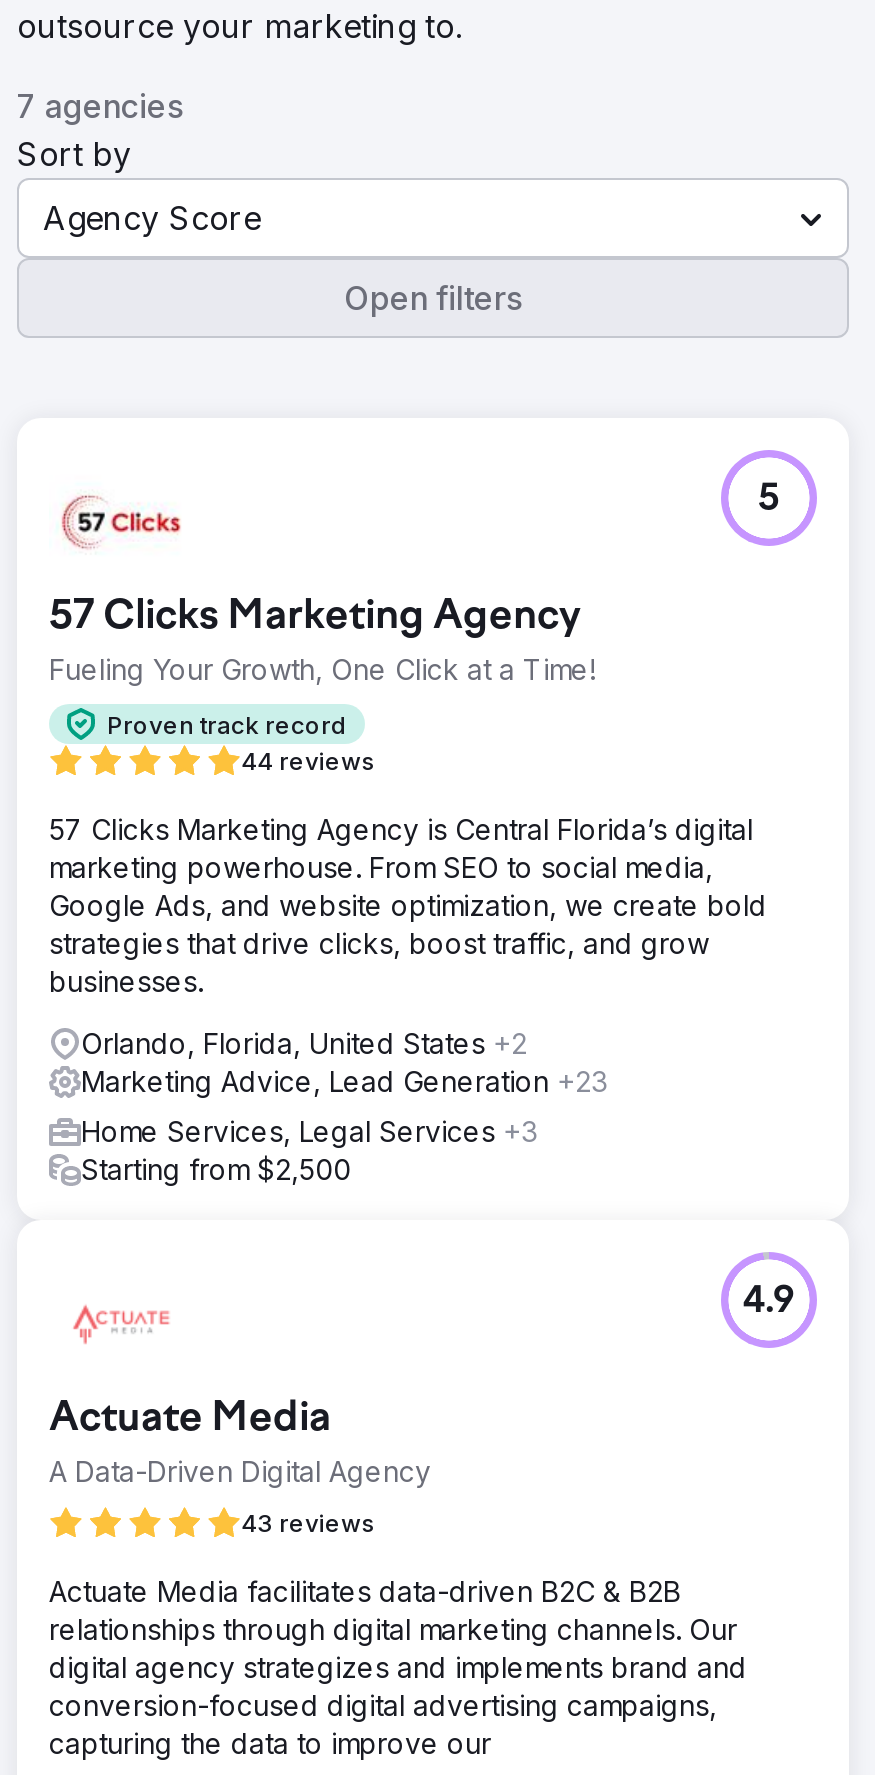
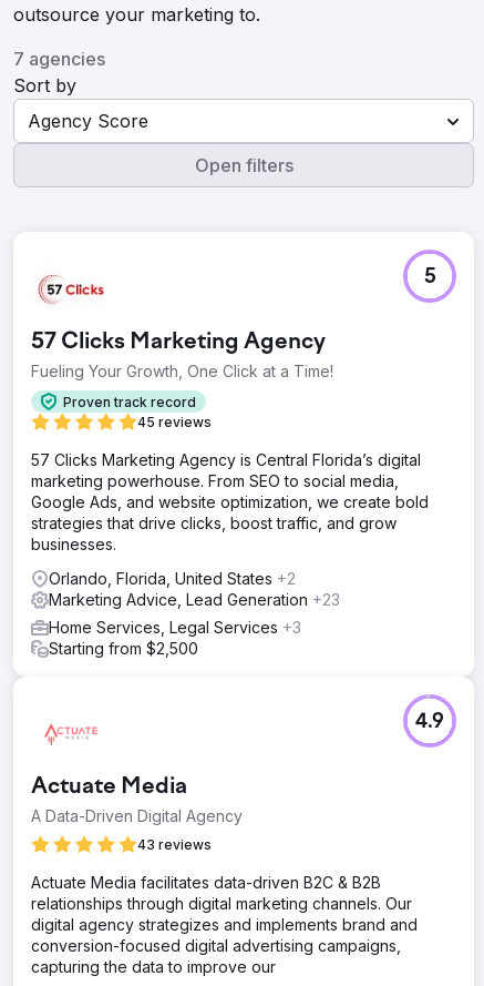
- 44 reviews
+ 45 reviews
